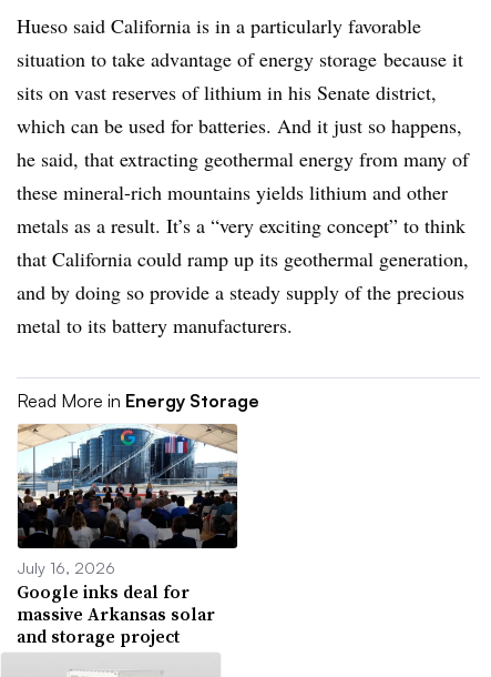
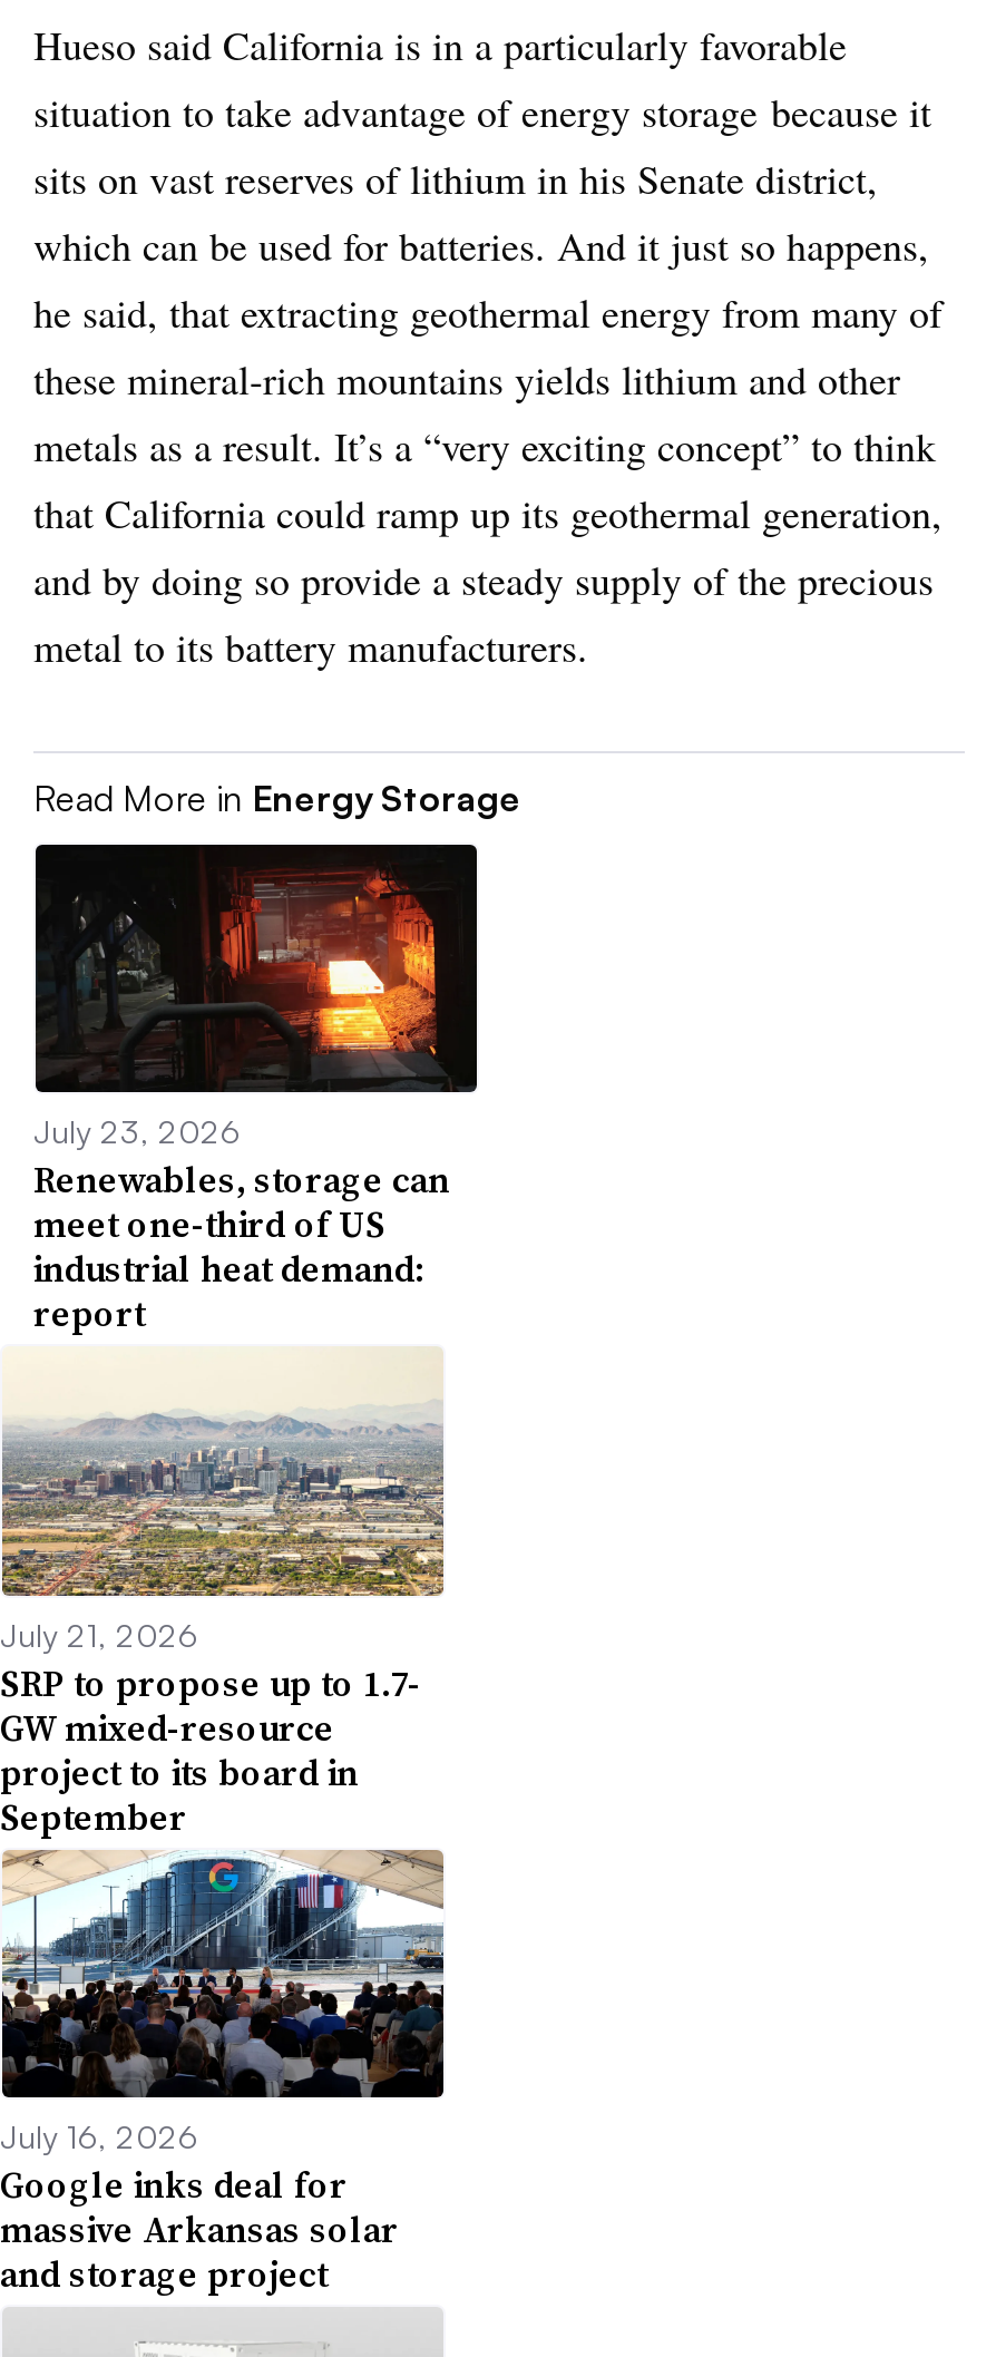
+ [image]
+ July 21, 2026
+ SRP to propose up to 1.7-
+ GW mixed-resource
+ project to its board in
+ September

+ [image]
+ July 23, 2026
+ Renewables, storage can
+ meet one-third of US
+ industrial heat demand:
+ report

moved down: [image]
